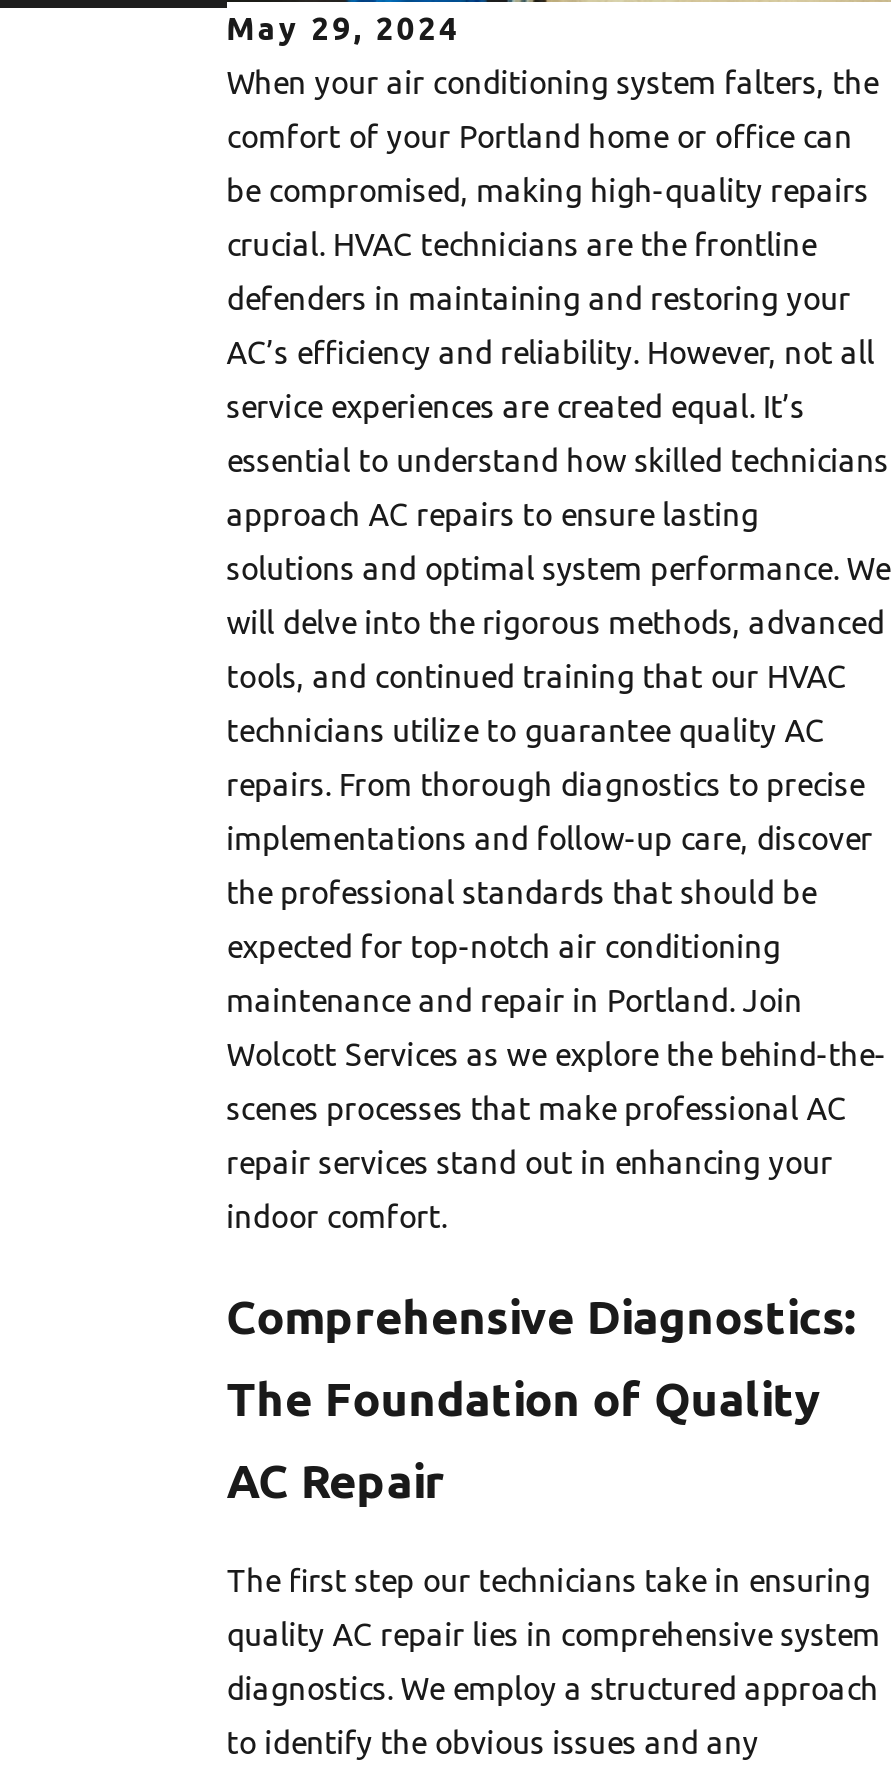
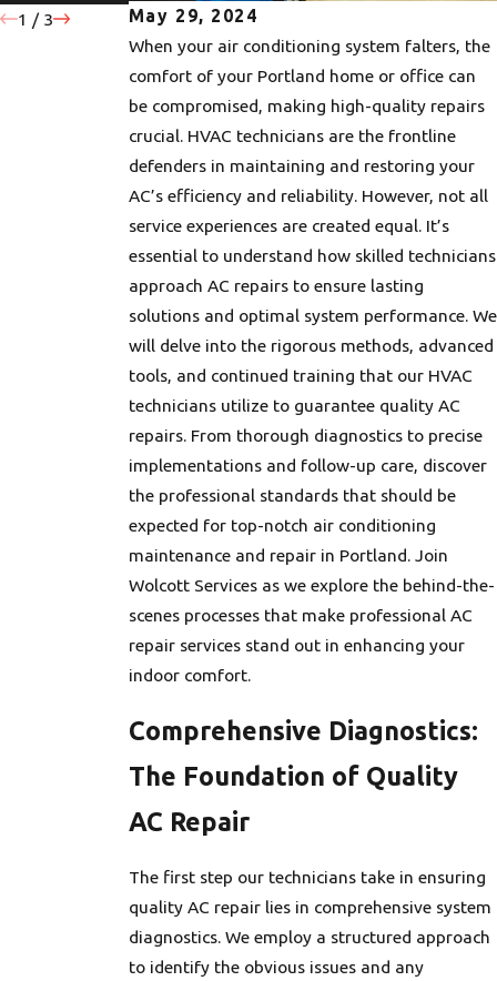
+ 1 / 3
